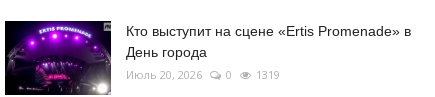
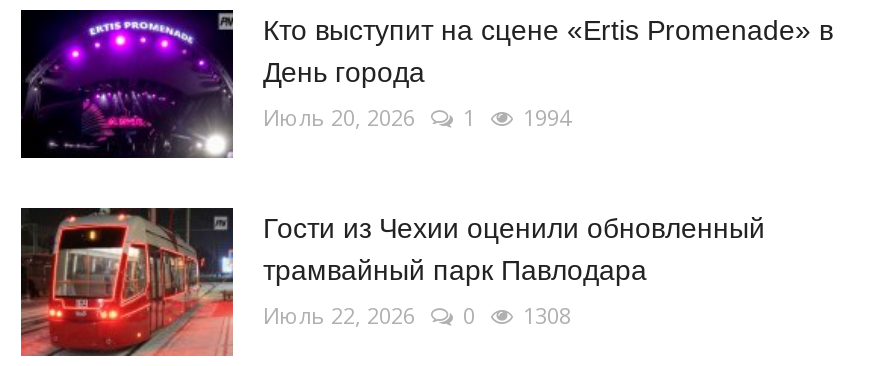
- 1319
+ 1308

+ [image]
+ 1
+ 1994
+ Гости из Чехии оценили обновленный
+ трамвайный парк Павлодара
+ Июль 22, 2026
